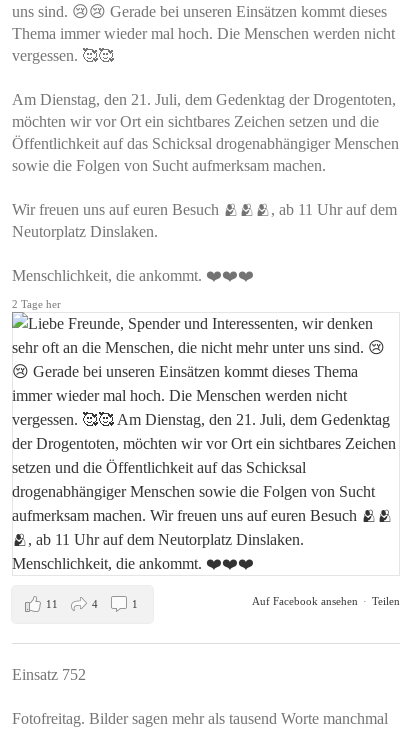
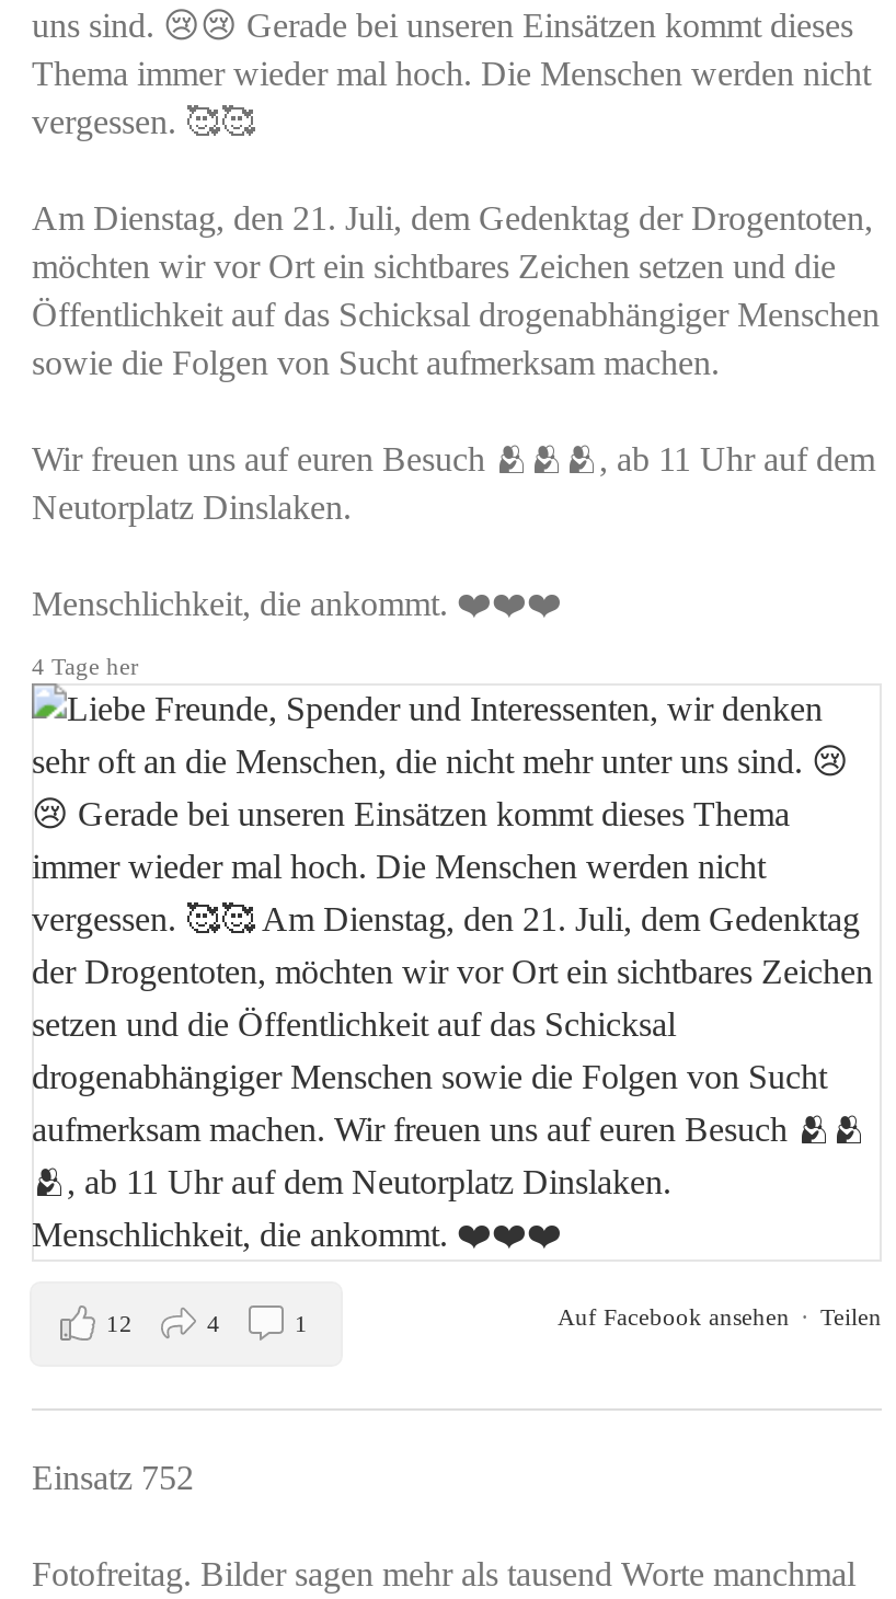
- 2 Tage her
+ 4 Tage her

- 11
+ 12
